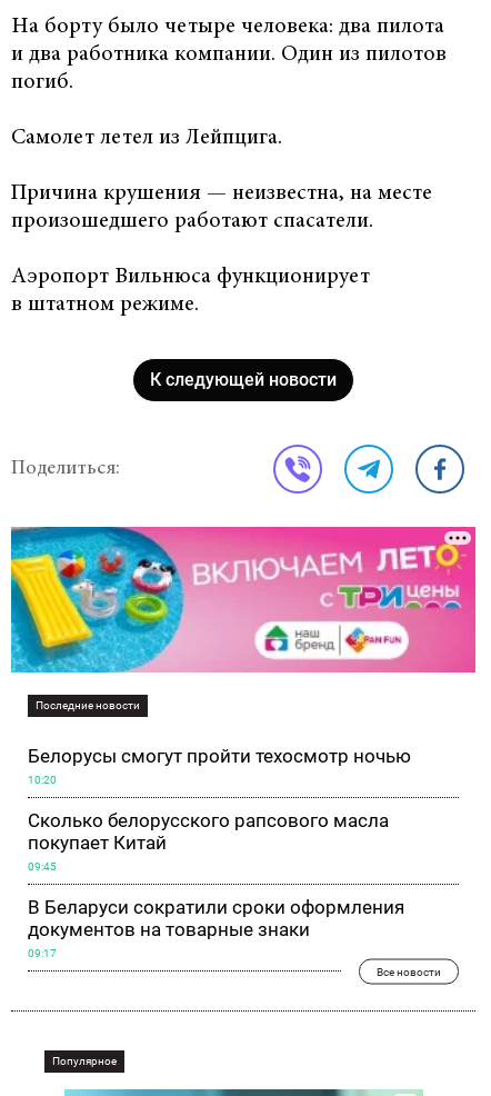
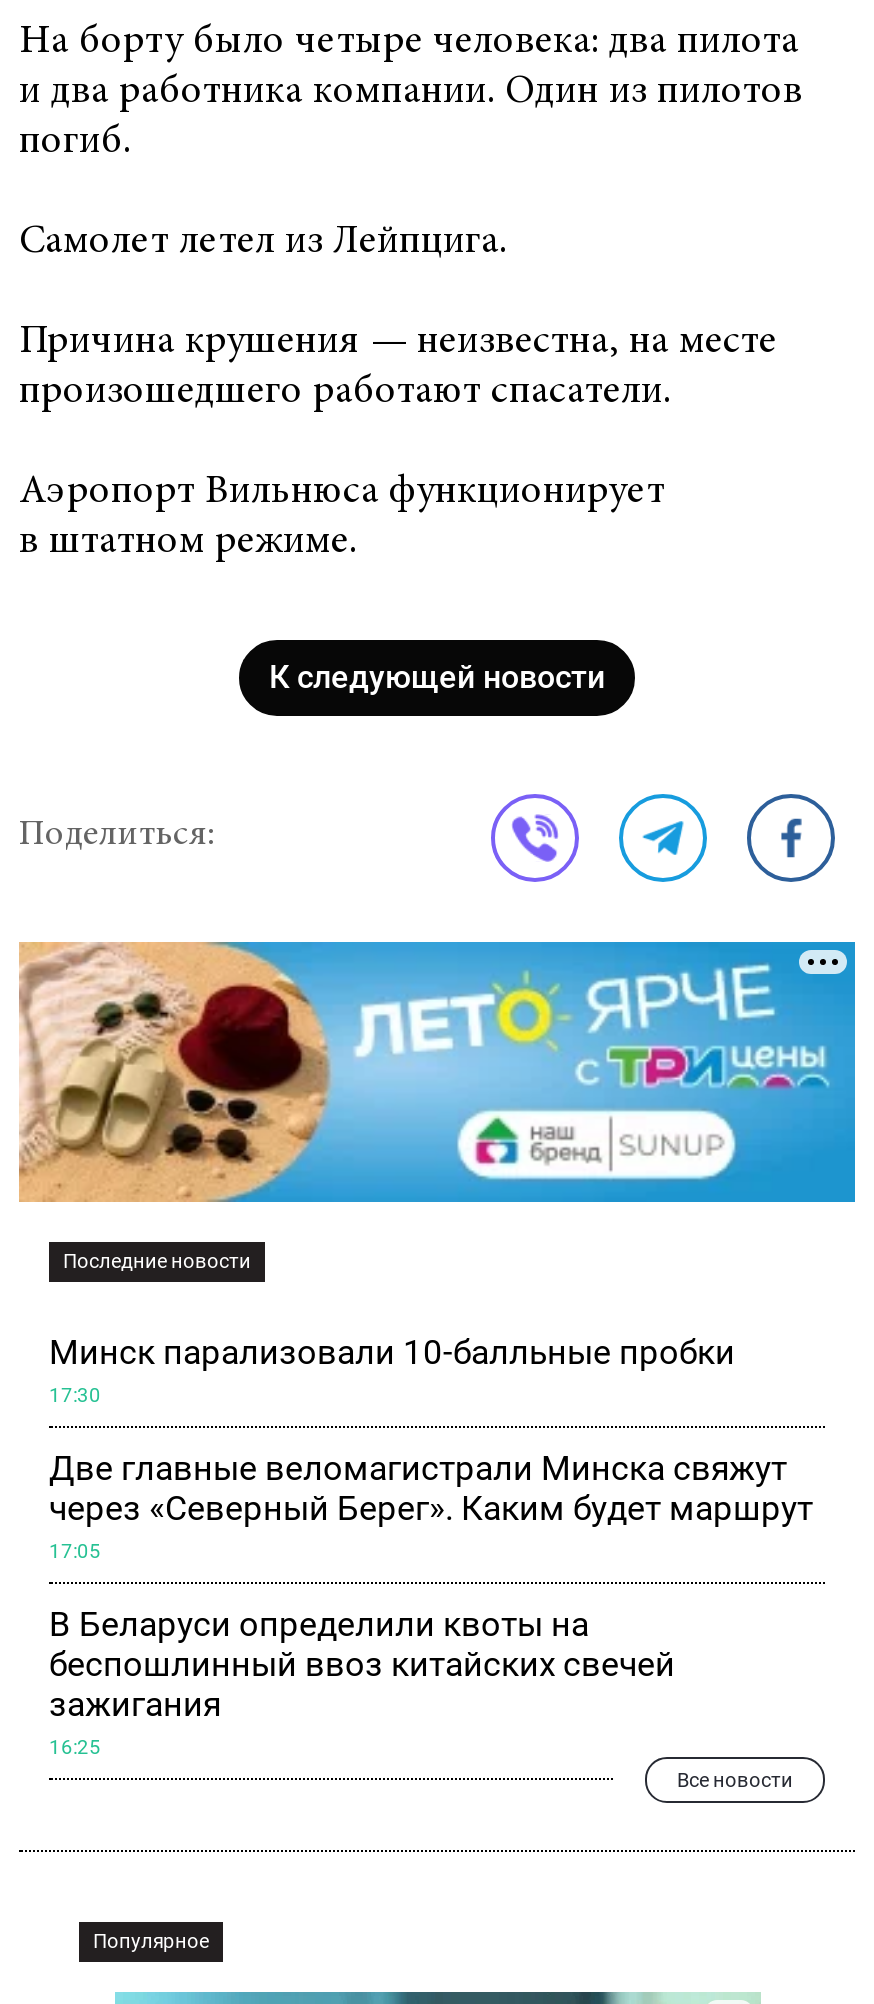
- [image]
+ [image]

- Белорусы смогут пройти техосмотр ночью
+ Минск парализовали 10-балльные пробки

- 10:20
+ 17:30

- Сколько белорусского рапсового масла
- покупает Китай
+ Две главные веломагистрали Минска свяжут
+ через «Северный Берег». Каким будет маршрут

- 09:45
+ 17:05

- В Беларуси сократили сроки оформления
- документов на товарные знаки
+ В Беларуси определили квоты на
+ беспошлинный ввоз китайских свечей
+ зажигания

- 09:17
+ 16:25
